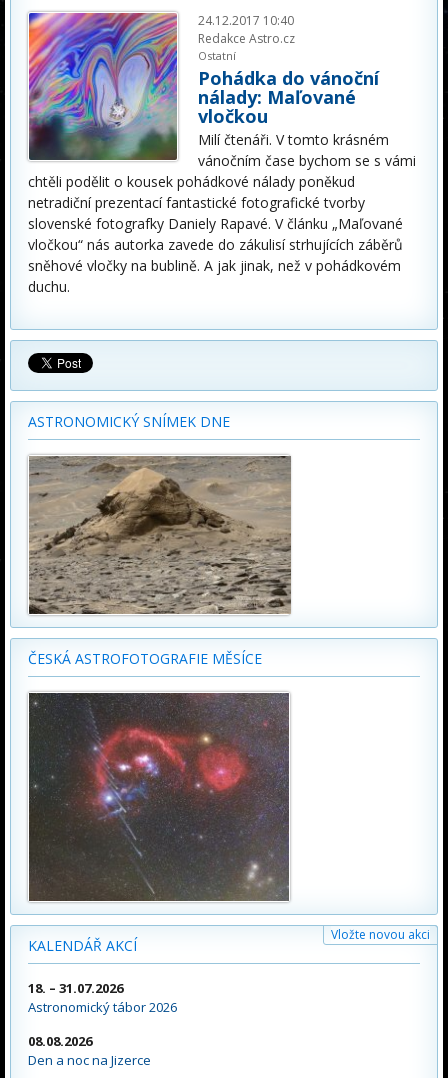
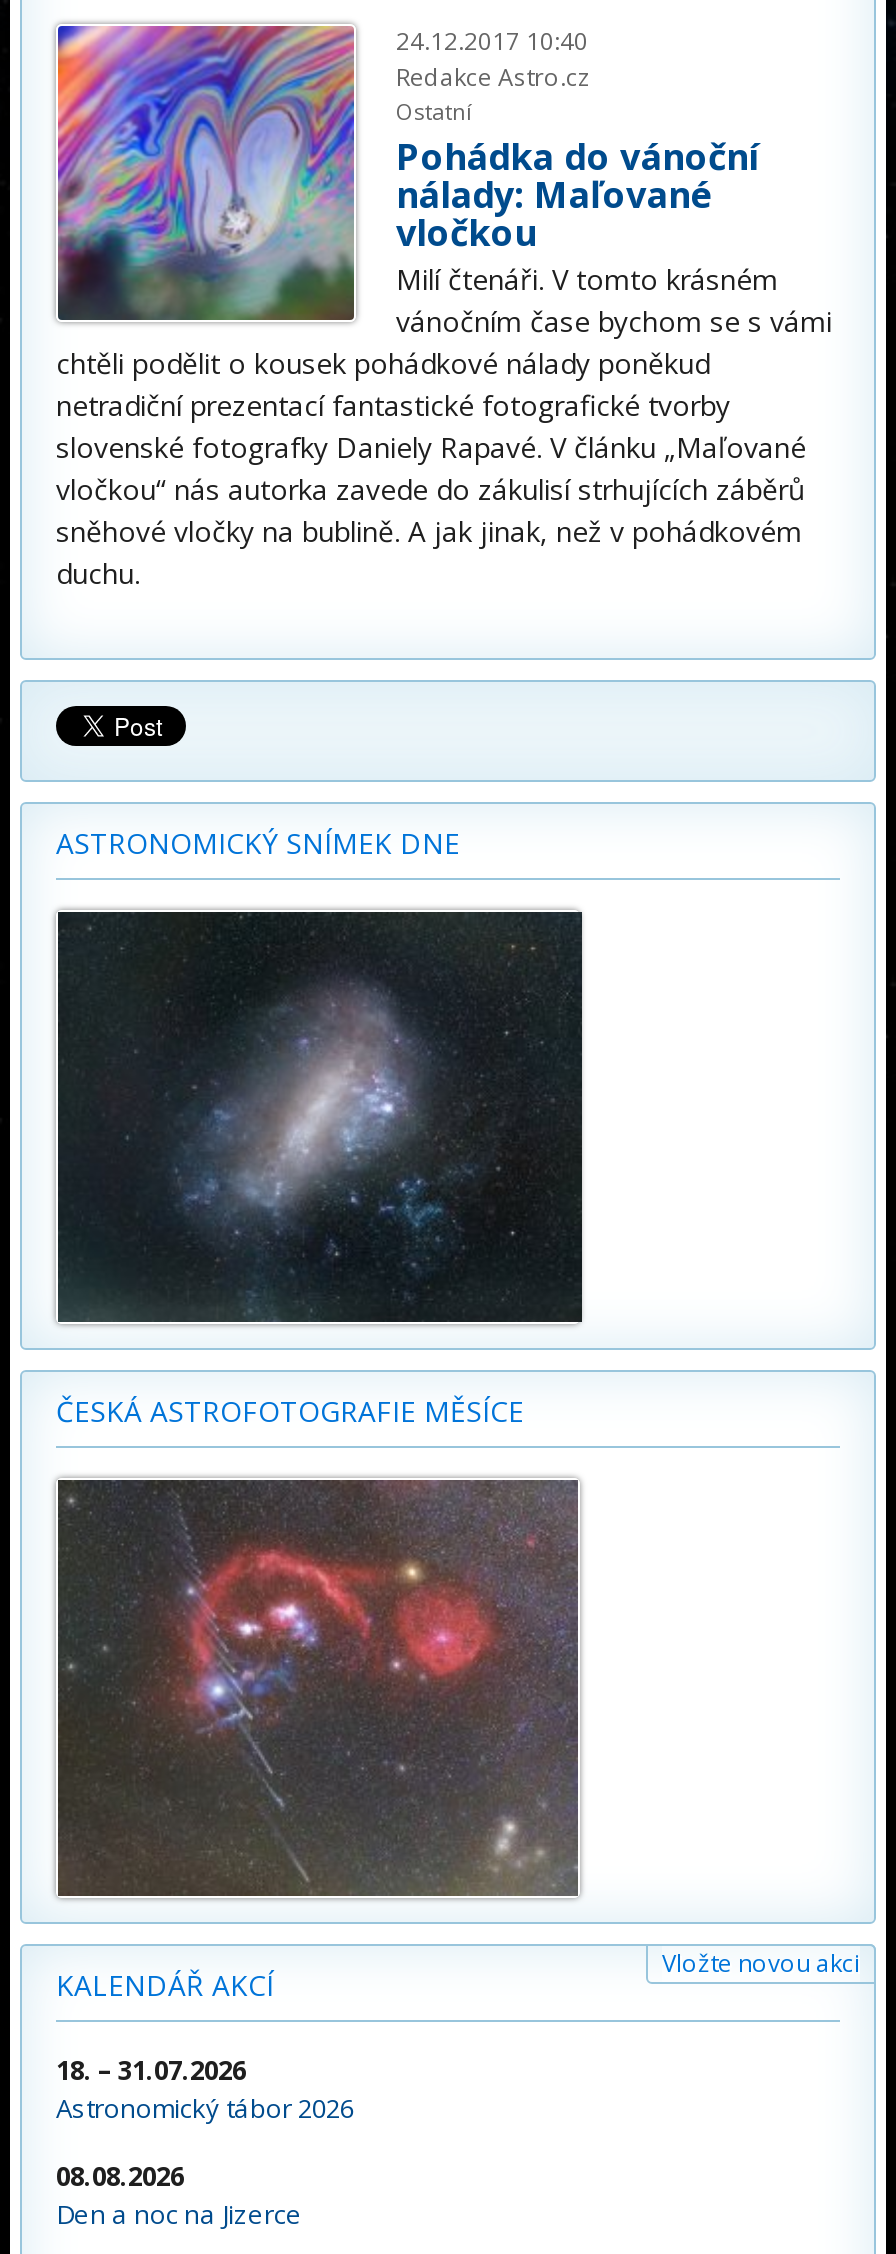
- [image]
+ [image]
